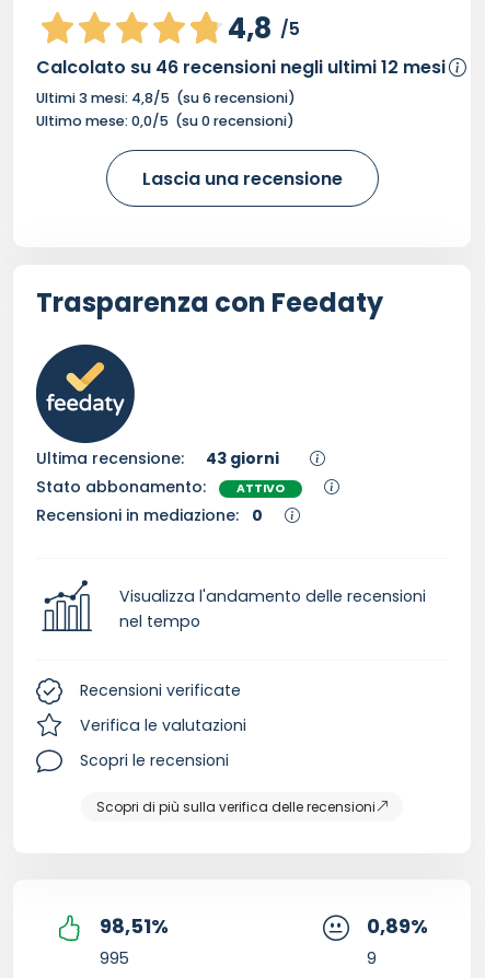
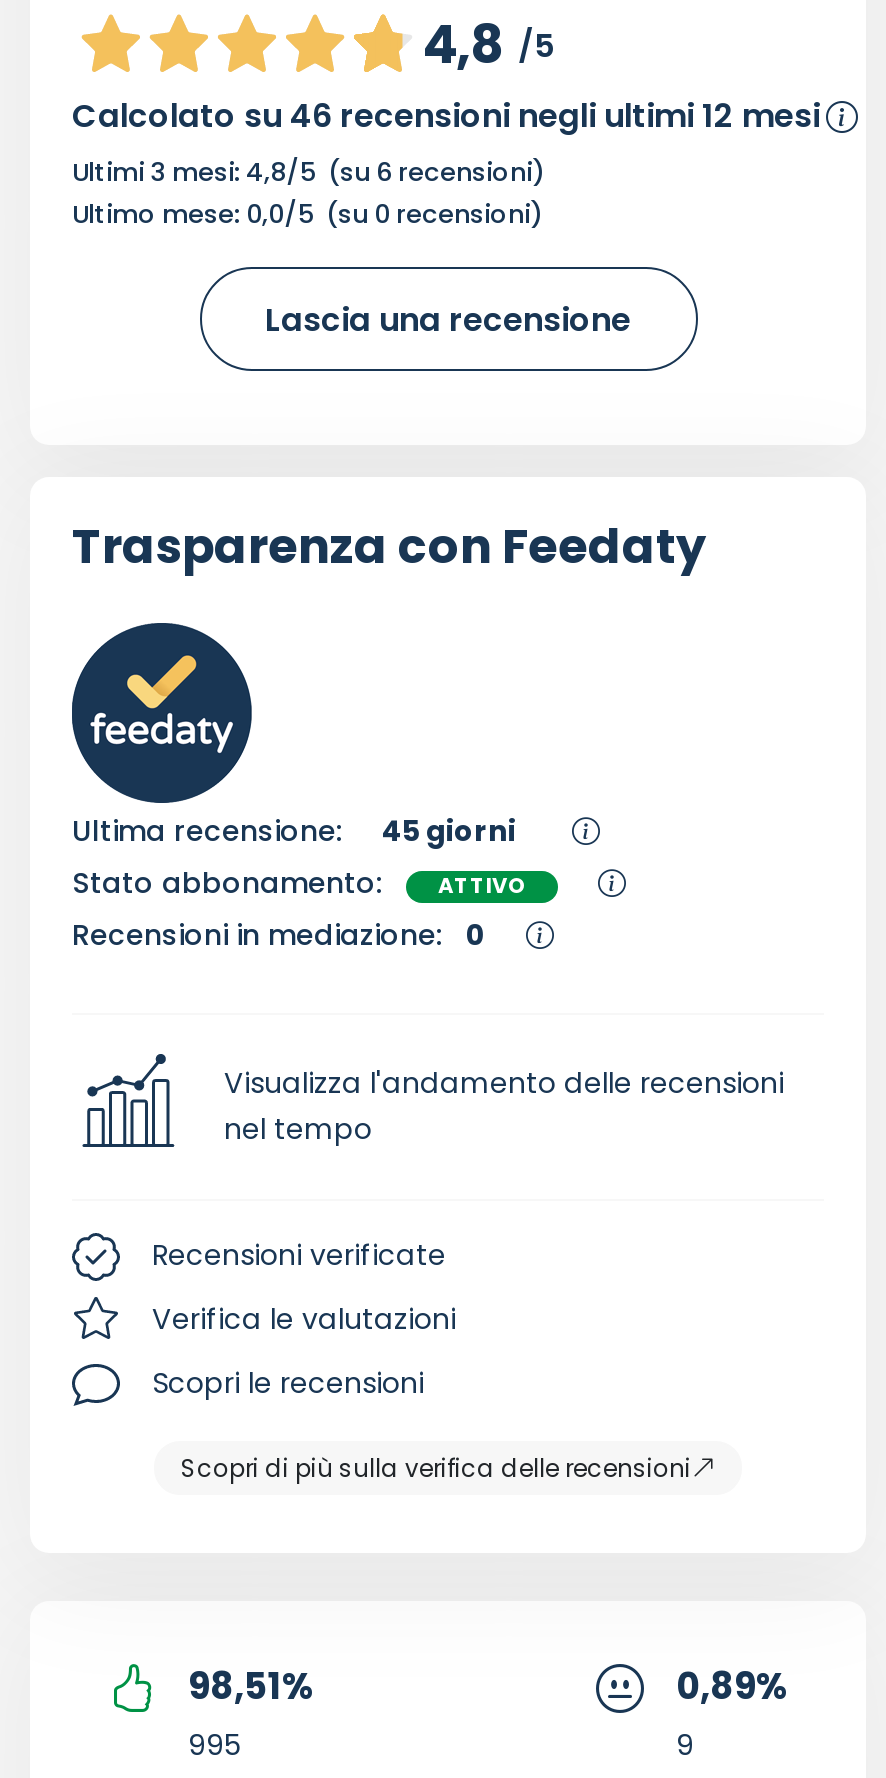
- Ultima recensione: 43 giorni
+ Ultima recensione: 45 giorni
